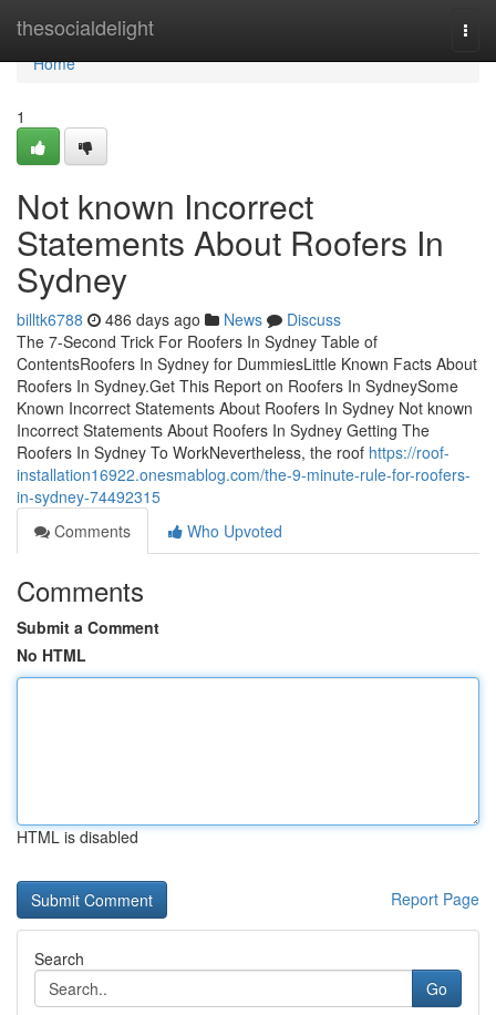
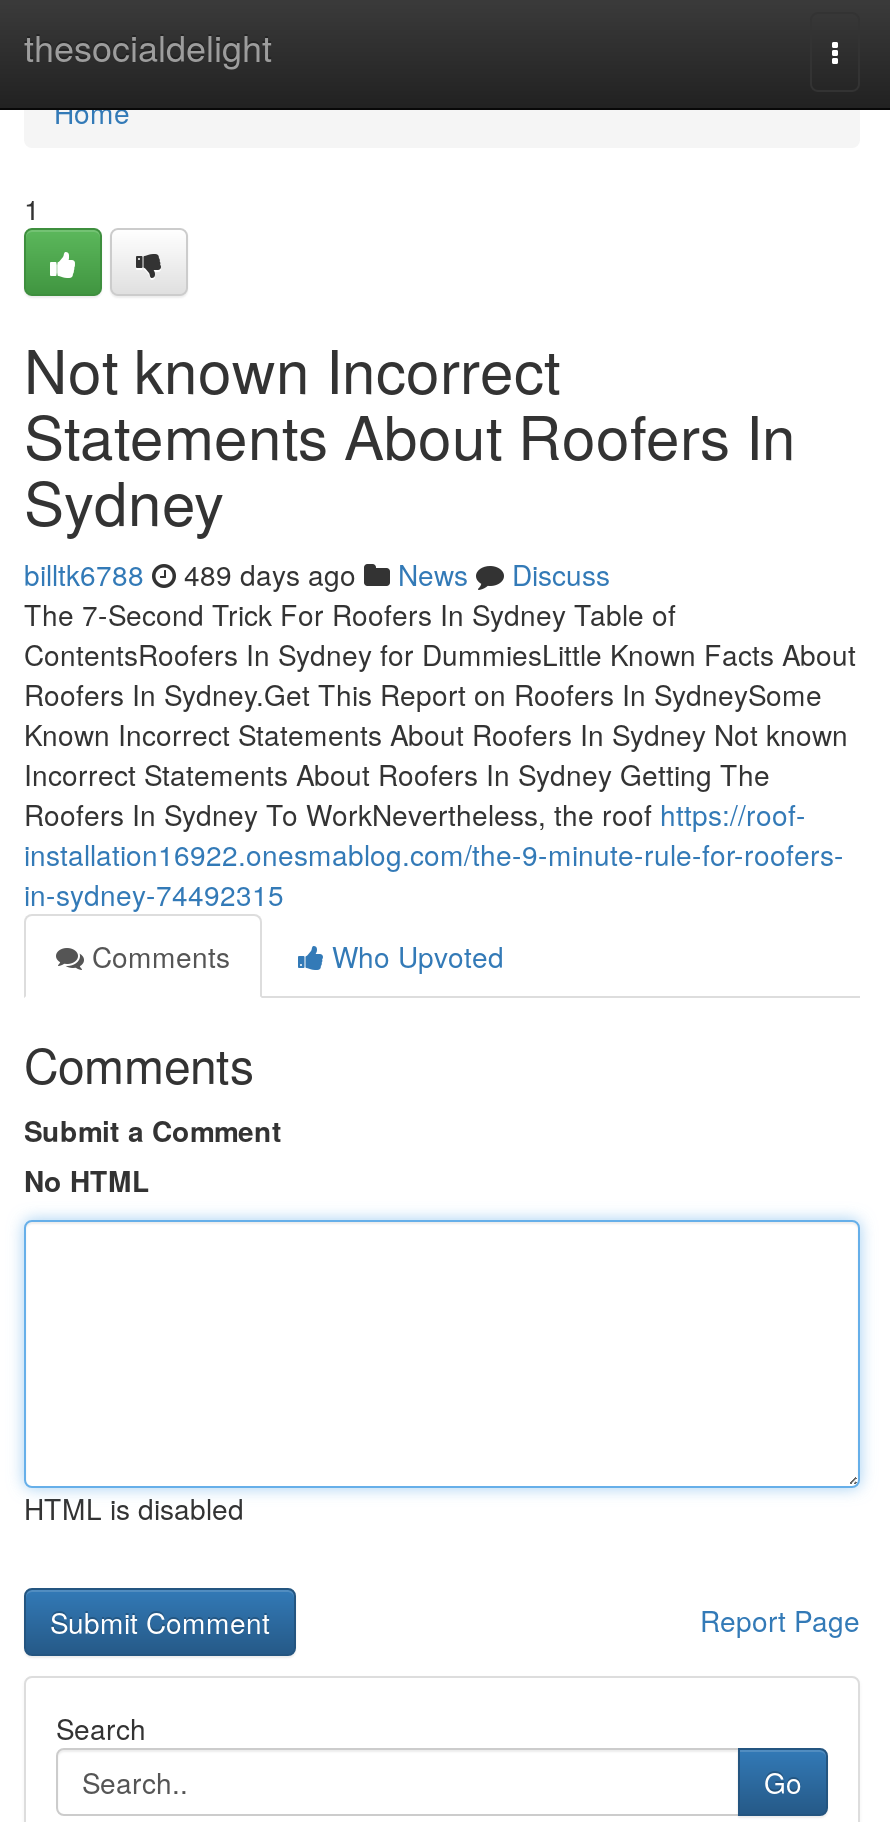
- billtk6788 486 days ago News Discuss
+ billtk6788 489 days ago News Discuss
